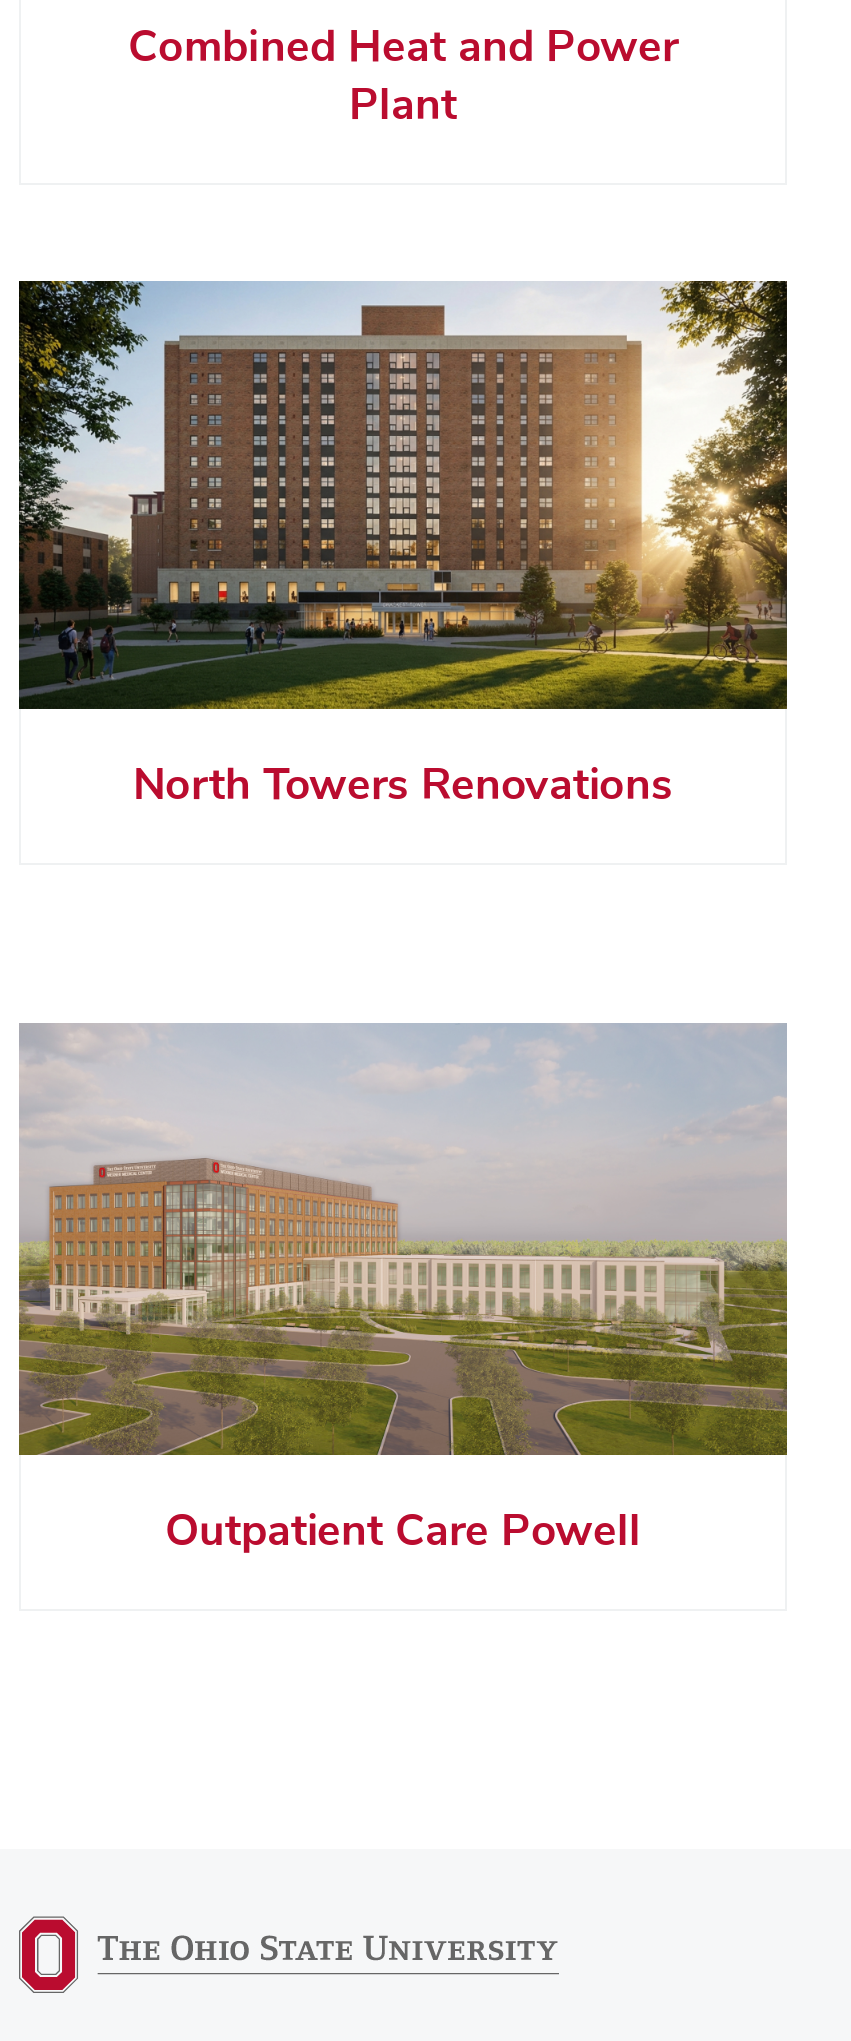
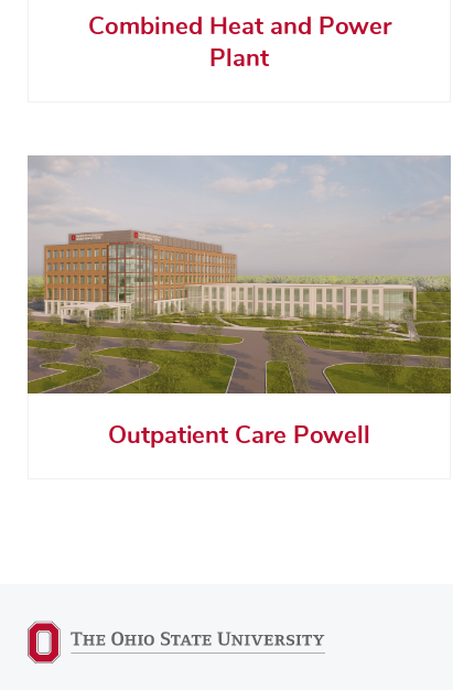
- [image]
- North Towers Renovations
